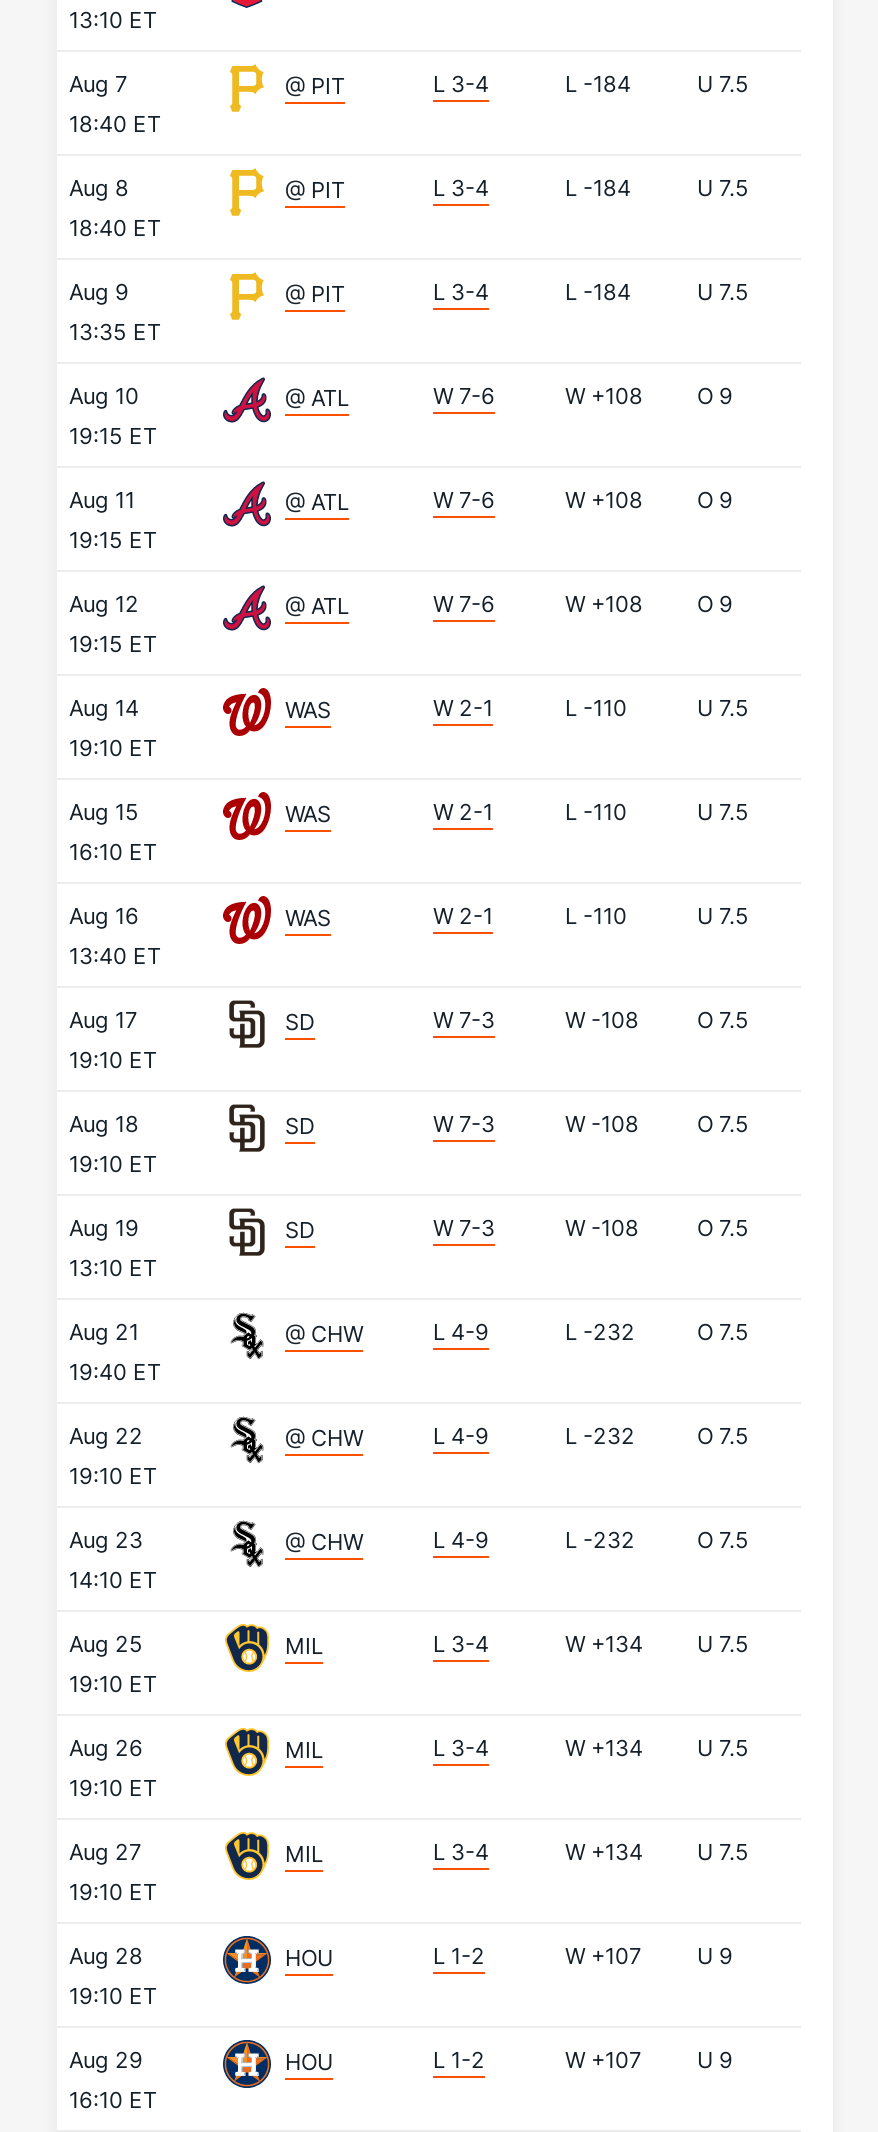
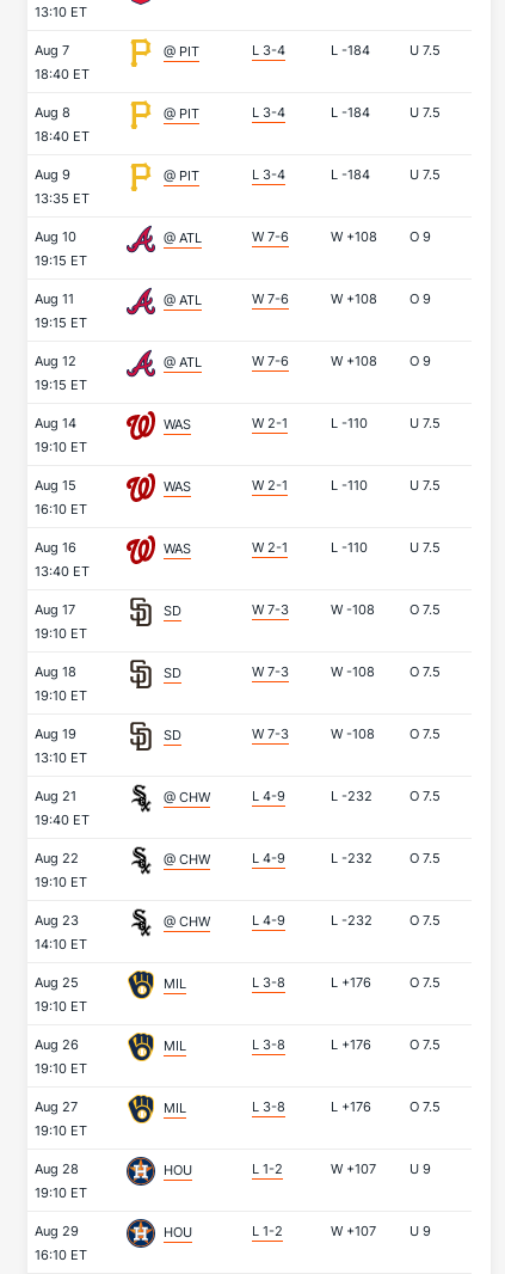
- L 3-4
- W +134
- U 7.5
+ L 3-8
+ L +176
+ O 7.5

- L 3-4
- W +134
- U 7.5
+ L 3-8
+ L +176
+ O 7.5

- L 3-4
- W +134
- U 7.5
+ L 3-8
+ L +176
+ O 7.5
